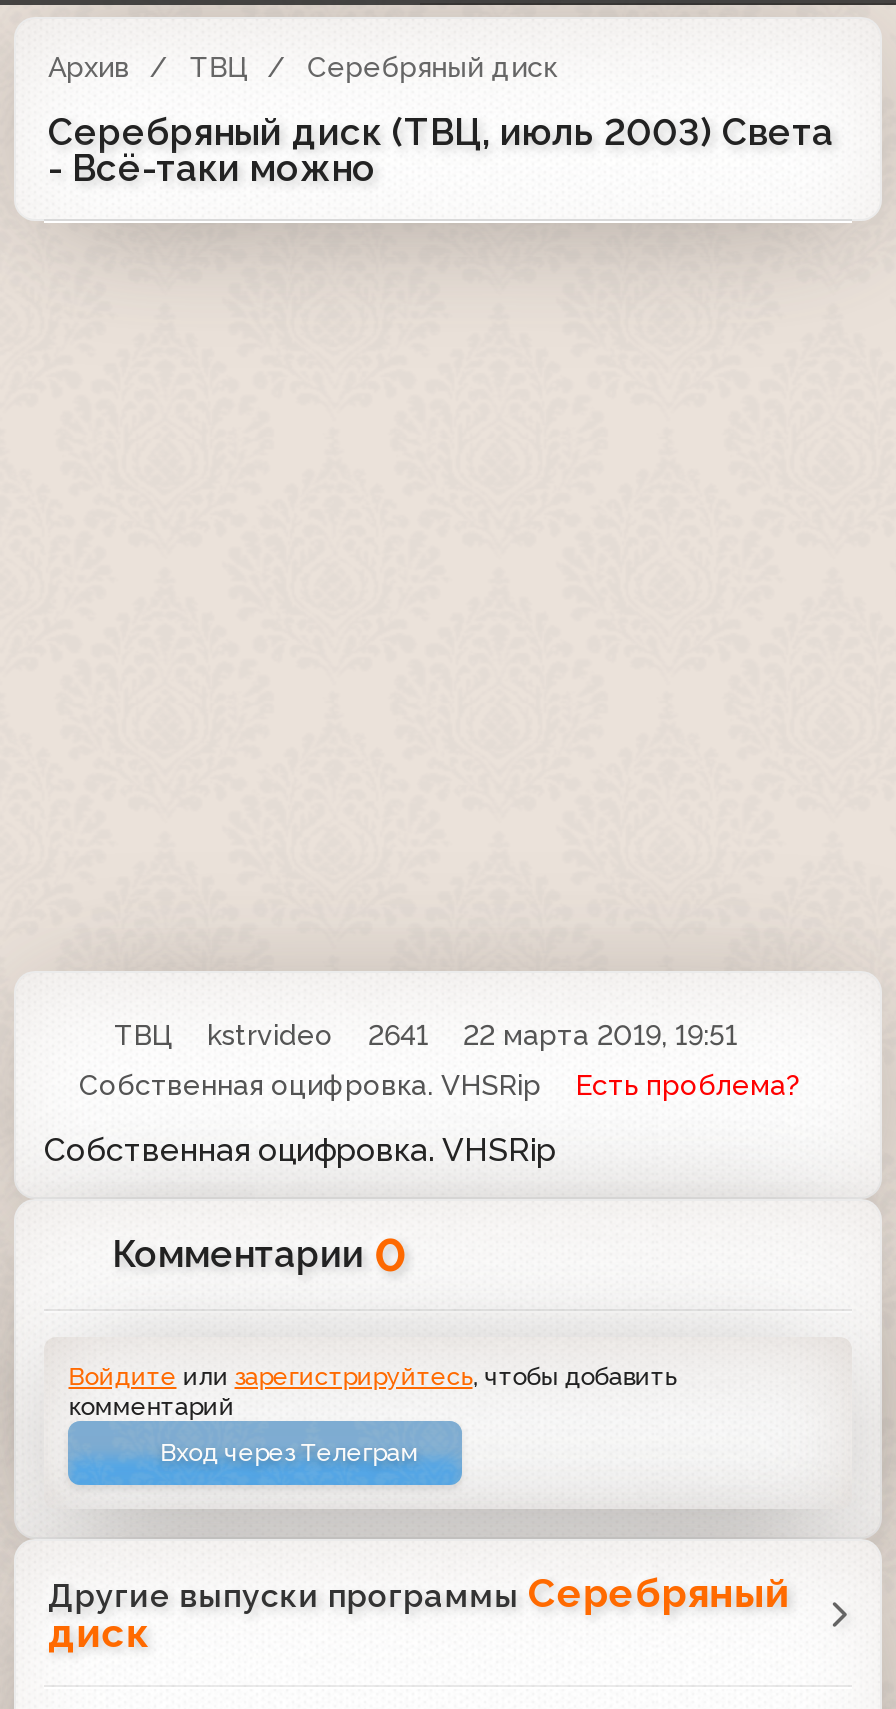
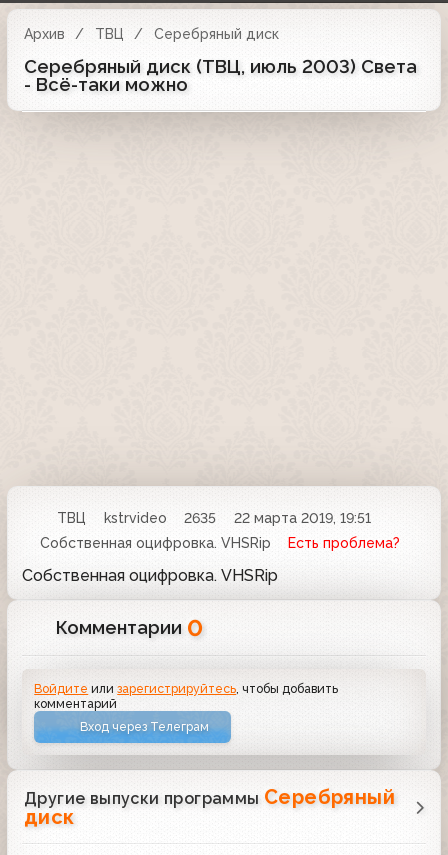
- ТВЦ kstrvideo 2641 22 марта 2019, 19:51
+ ТВЦ kstrvideo 2635 22 марта 2019, 19:51
